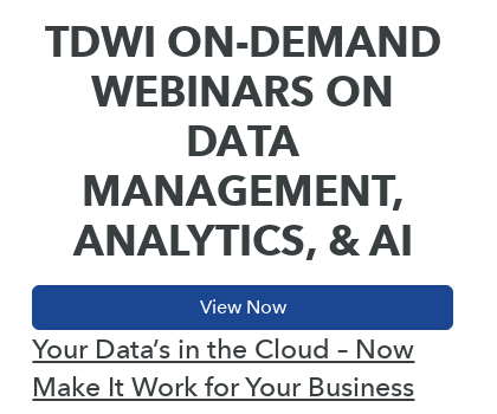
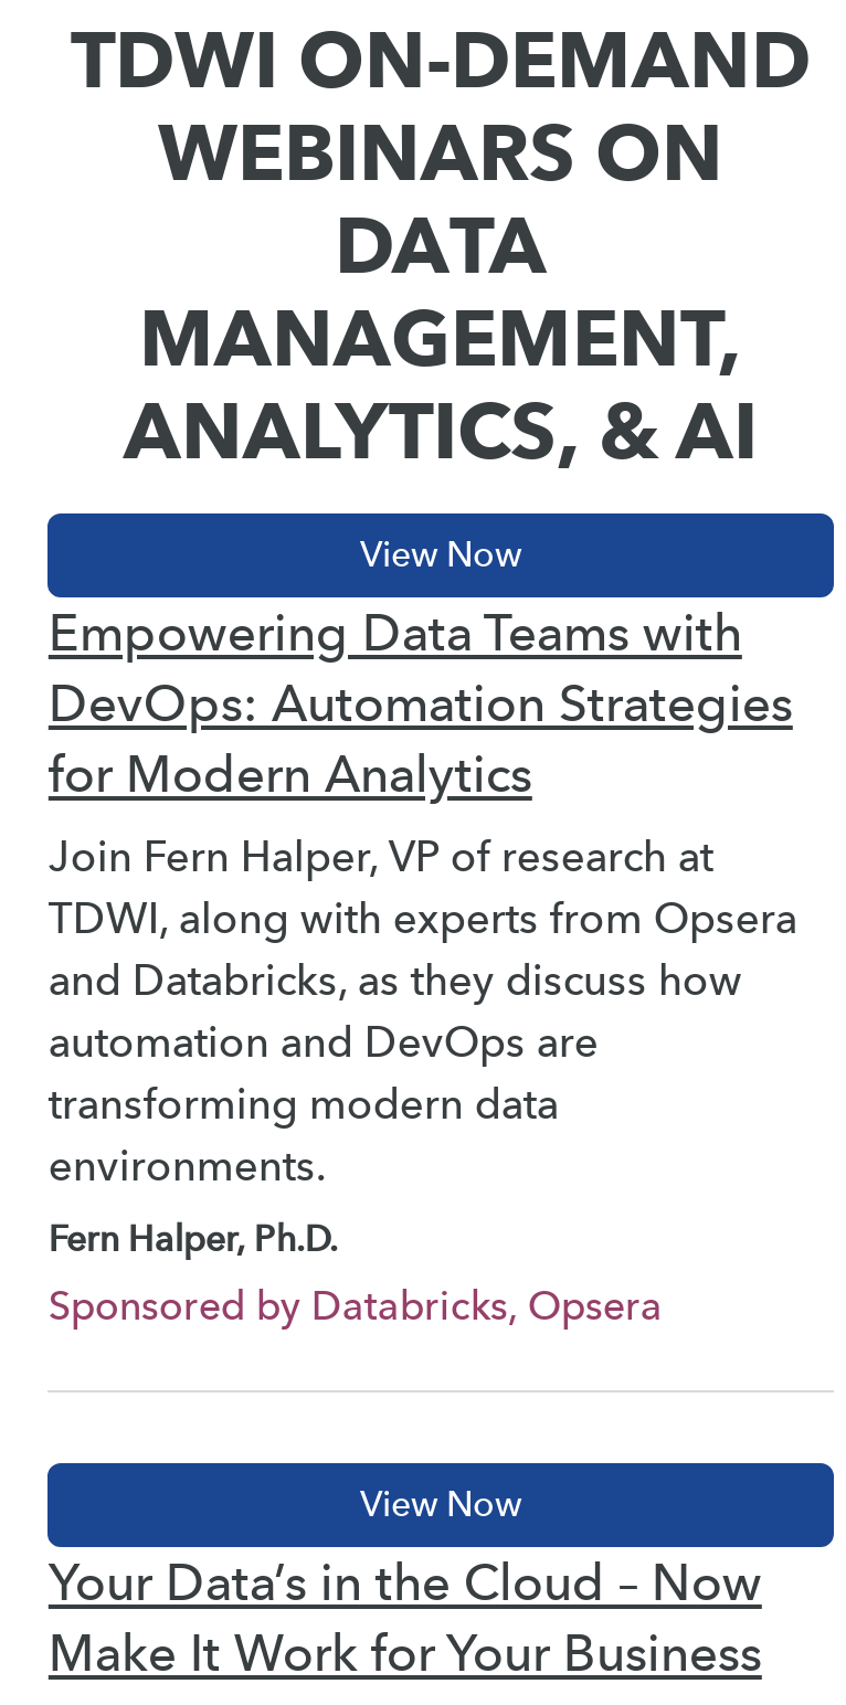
+ Empowering Data Teams with
+ DevOps: Automation Strategies
+ for Modern Analytics
+ Join Fern Halper, VP of research at
+ TDWI, along with experts from Opsera
+ and Databricks, as they discuss how
+ automation and DevOps are
+ transforming modern data
+ environments.
+ Fern Halper, Ph.D.
+ Sponsored by Databricks, Opsera
